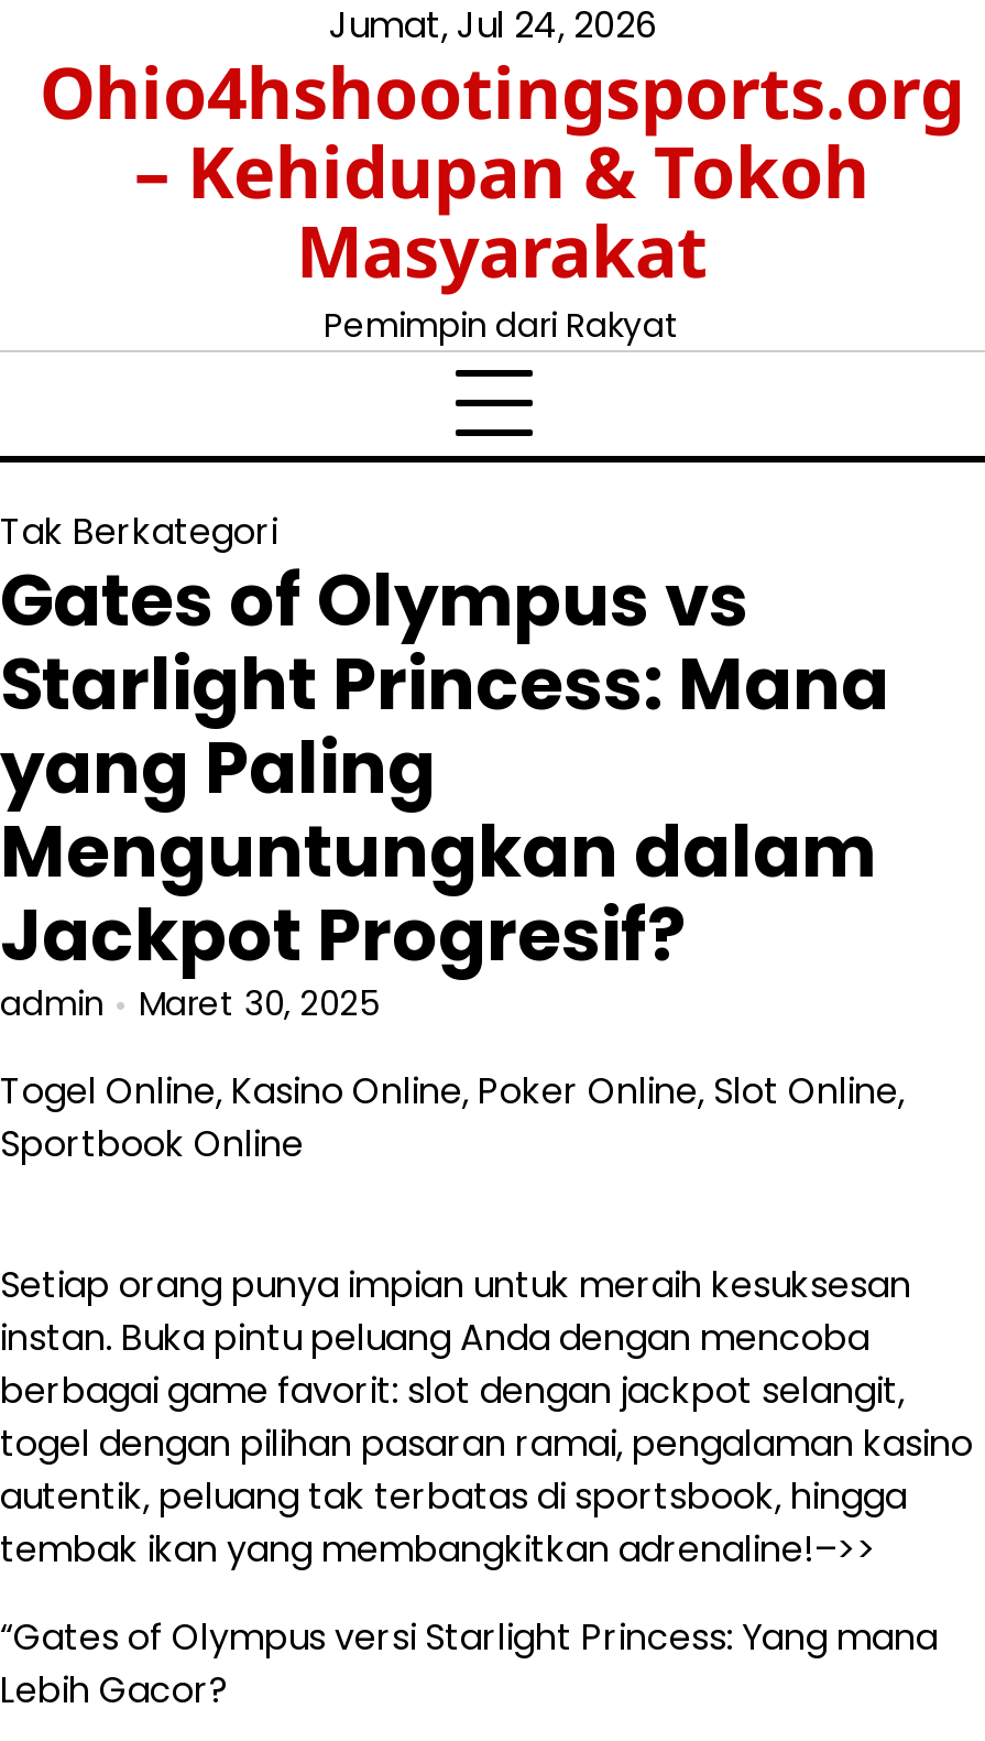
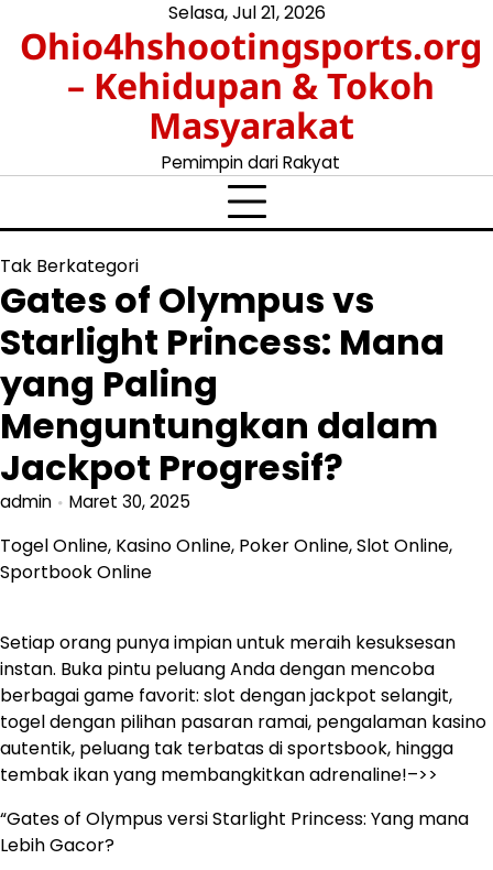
- Jumat, Jul 24, 2026
+ Selasa, Jul 21, 2026
